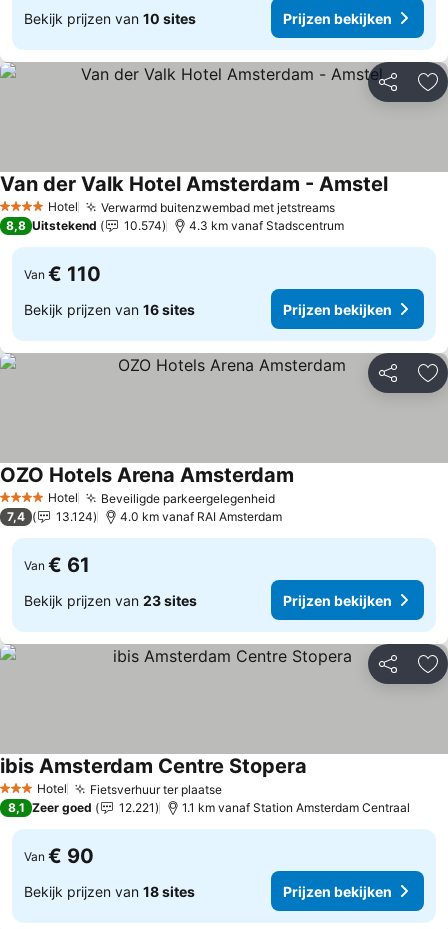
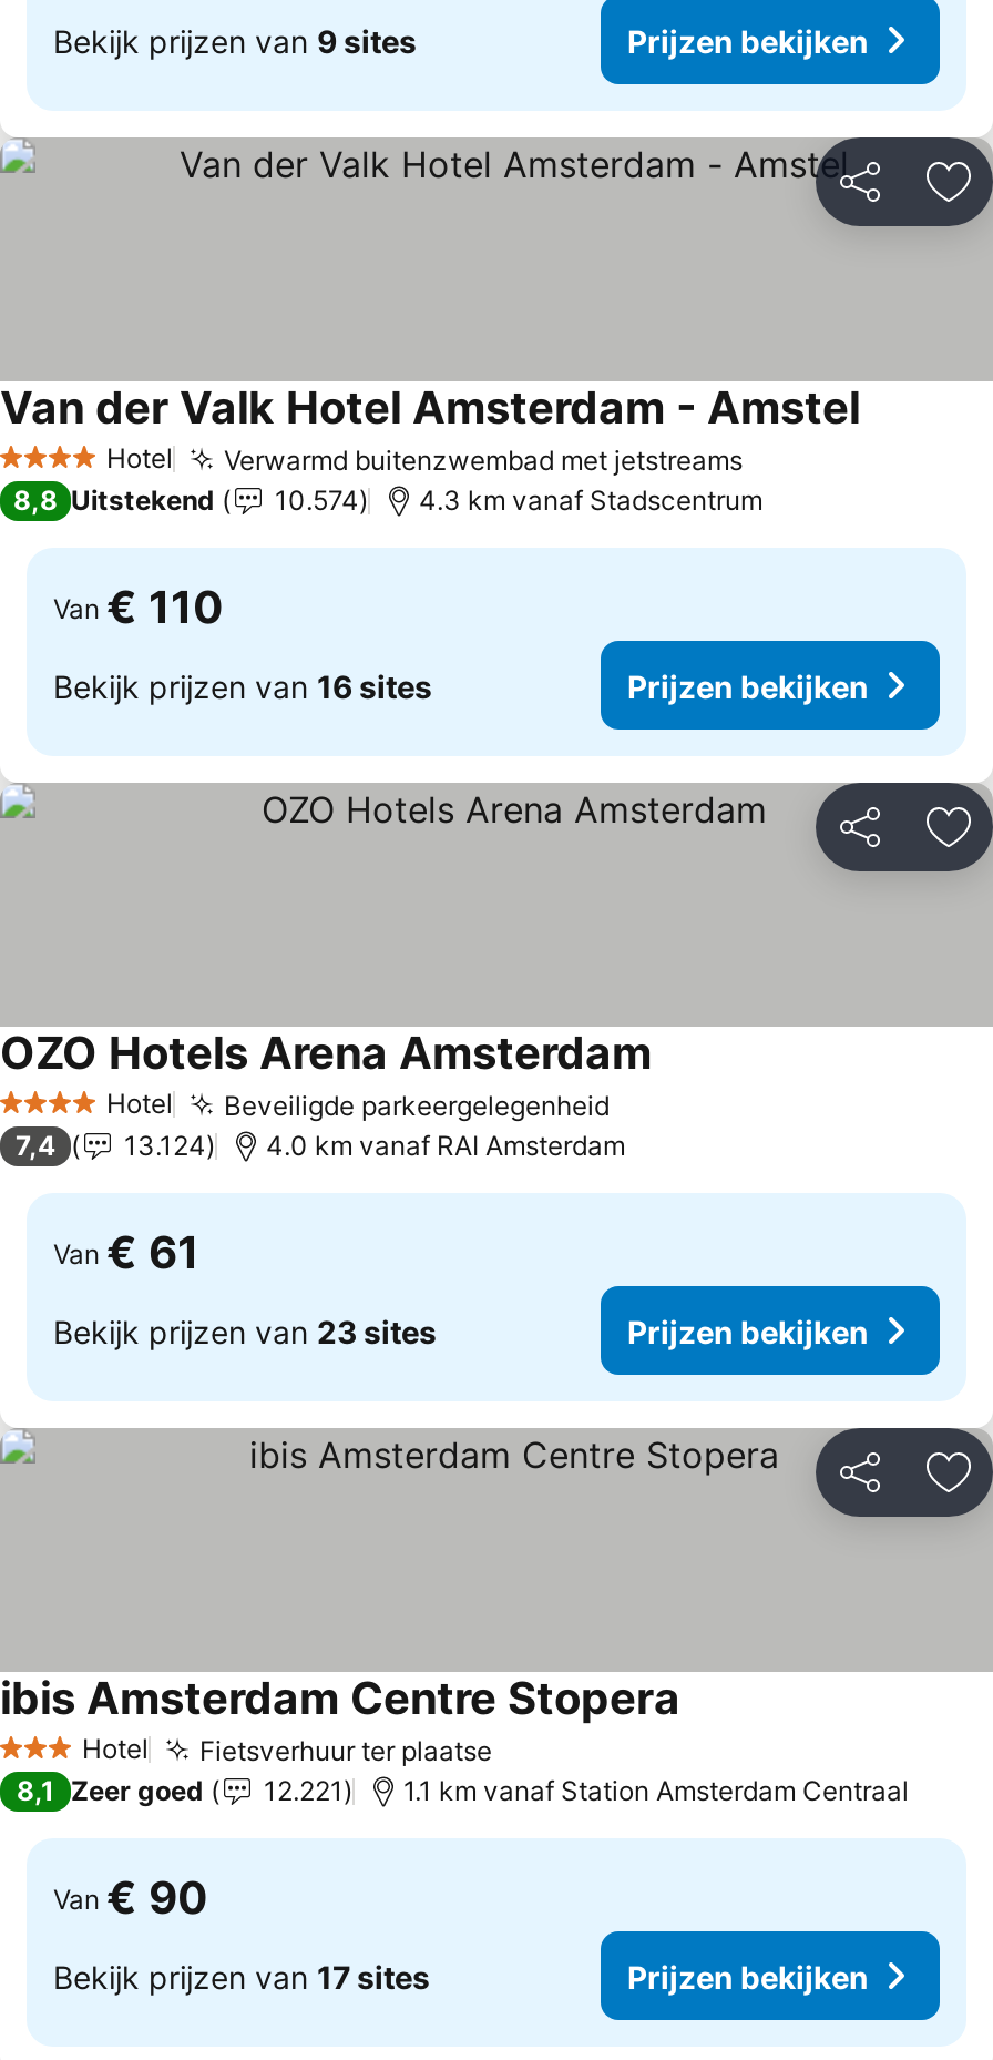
- Bekijk prijzen van 10 sites
+ Bekijk prijzen van 9 sites

- Bekijk prijzen van 18 sites
+ Bekijk prijzen van 17 sites
